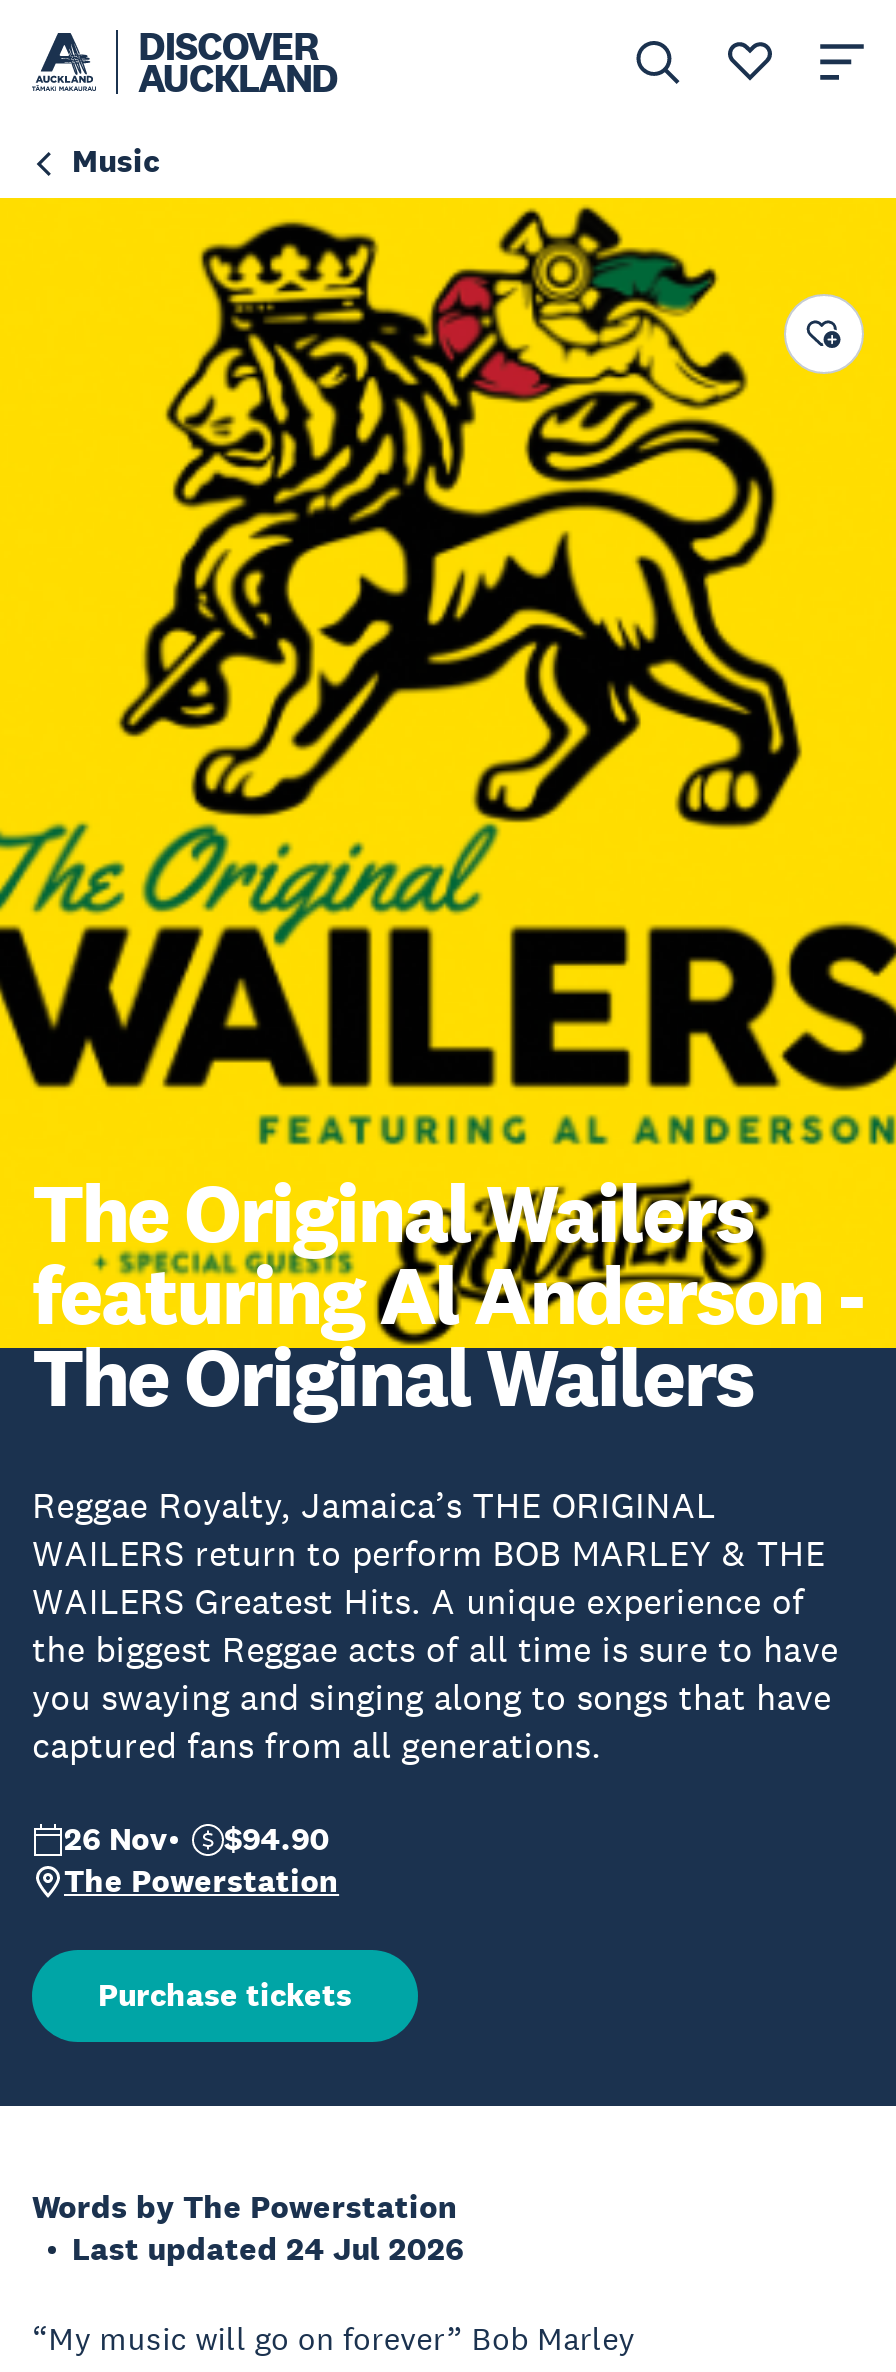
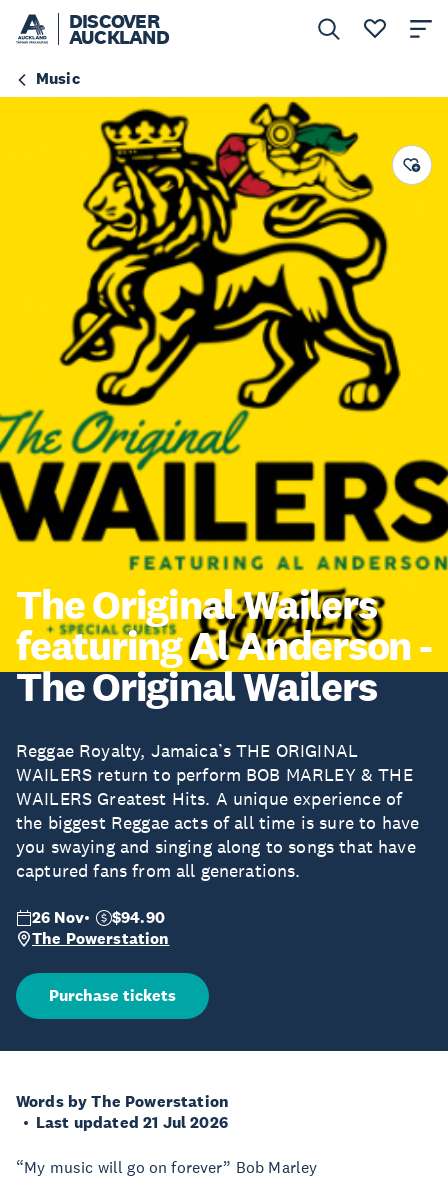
- Last updated 24 Jul 2026
+ Last updated 21 Jul 2026
